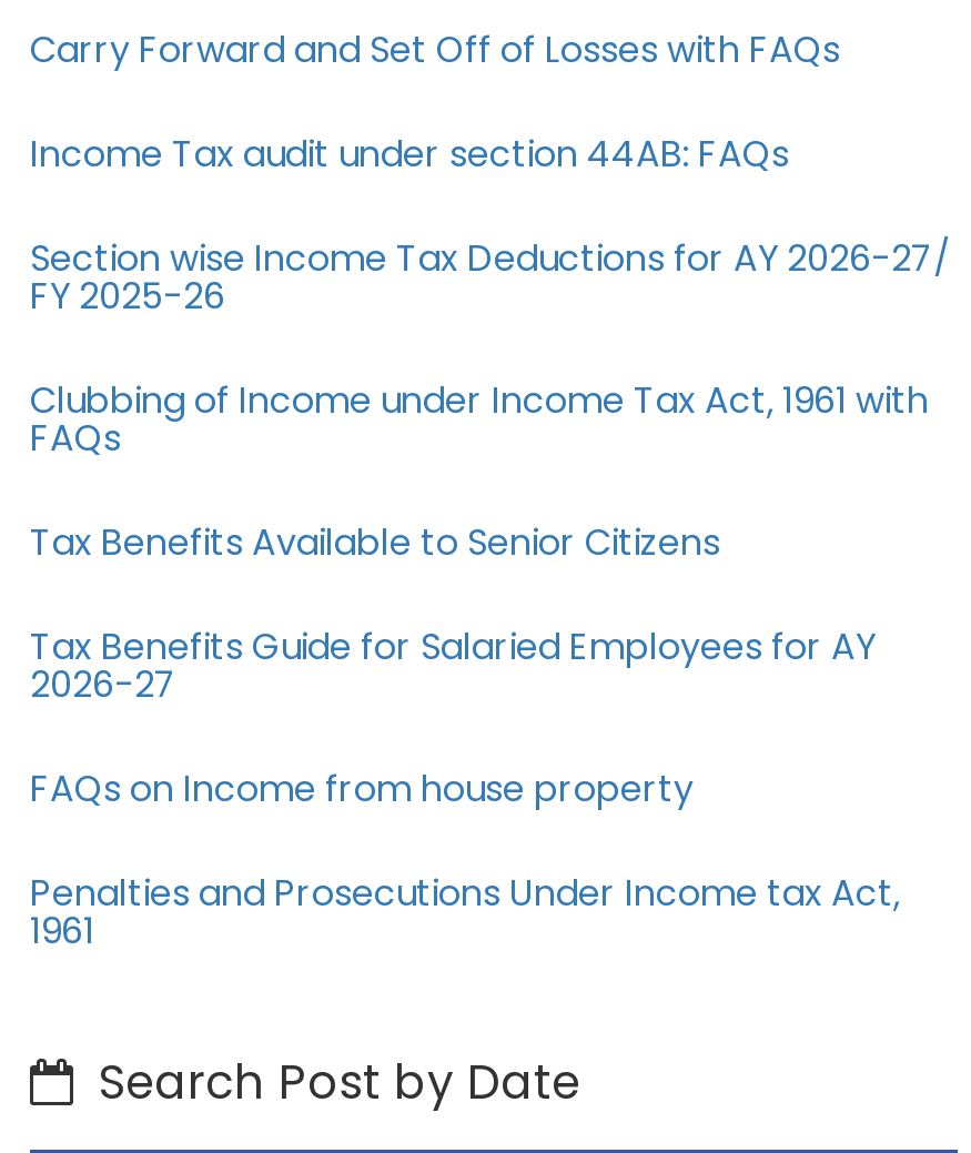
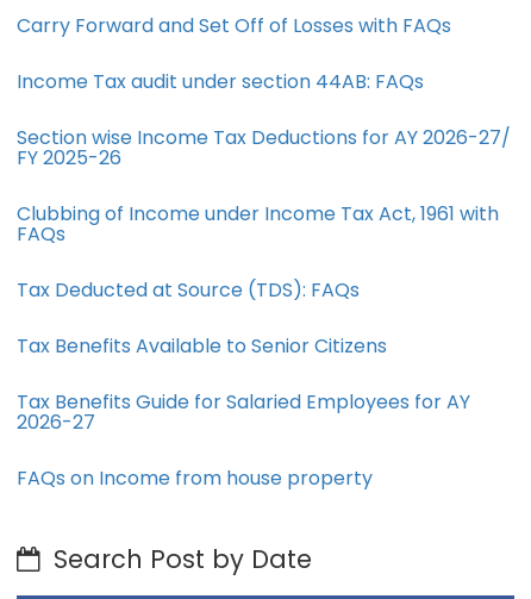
+ Tax Deducted at Source (TDS): FAQs

moved down: Tax Benefits Available to Senior Citizens | Tax Benefits Guide for Salaried Employees for AY | 2026-27 | FAQs on Income from house property

- Penalties and Prosecutions Under Income tax Act,
- 1961
